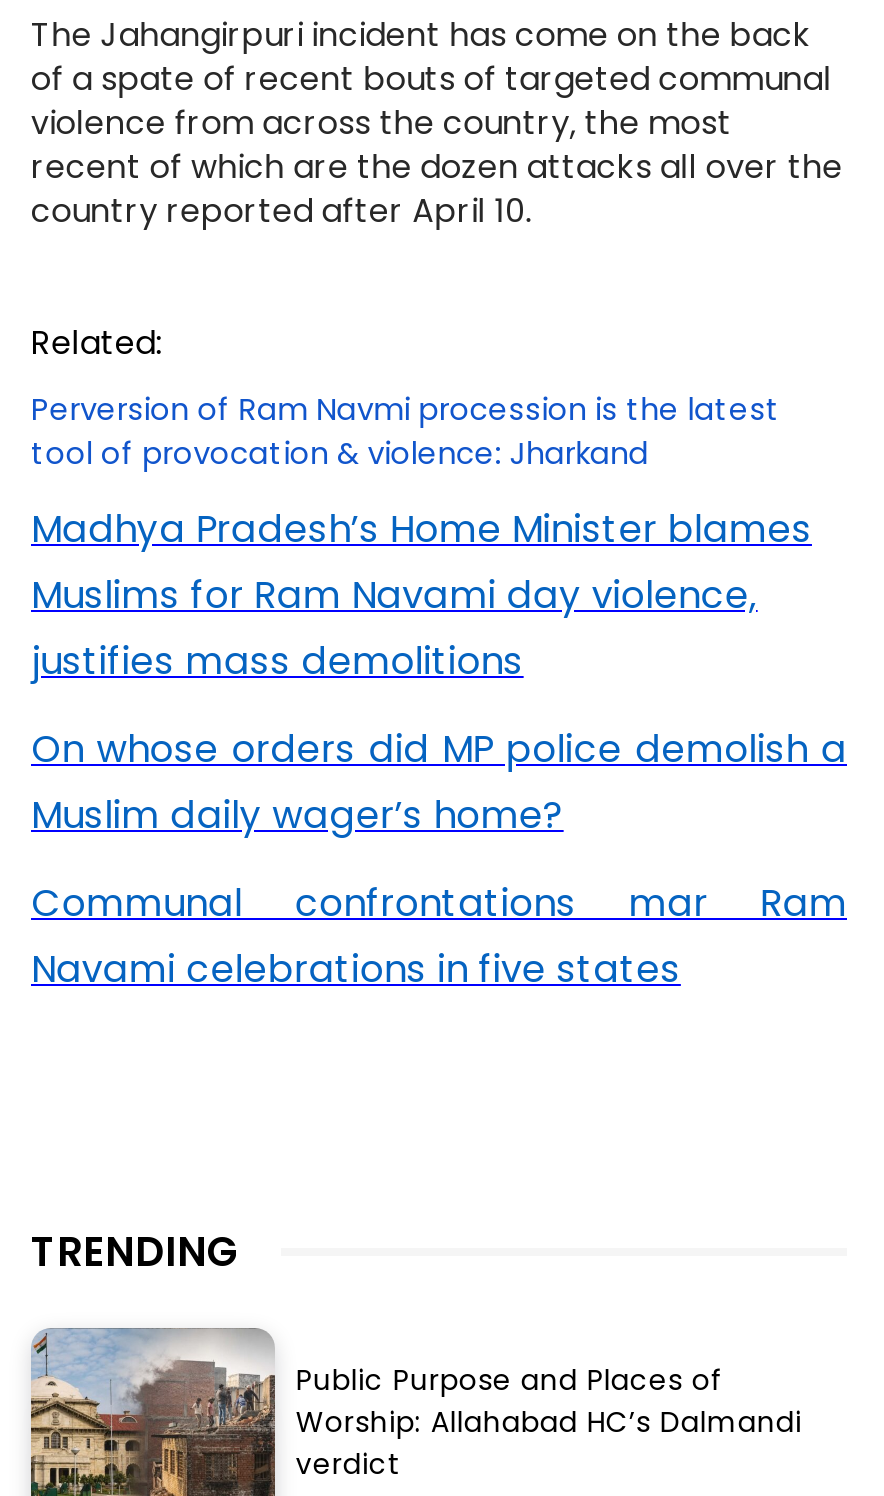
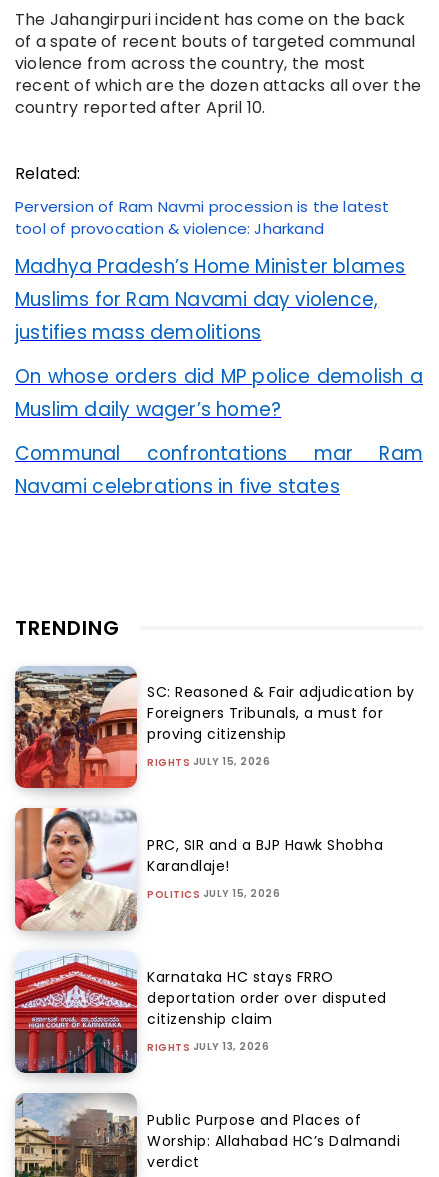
+ [image]
+ SC: Reasoned & Fair adjudication by
+ Foreigners Tribunals, a must for
+ proving citizenship
+ RIGHTS JULY 15, 2026

+ [image]
+ PRC, SIR and a BJP Hawk Shobha
+ Karandlaje!
+ POLITICS JULY 15, 2026

+ [image]
+ Karnataka HC stays FRRO
+ deportation order over disputed
+ citizenship claim
+ RIGHTS JULY 13, 2026
